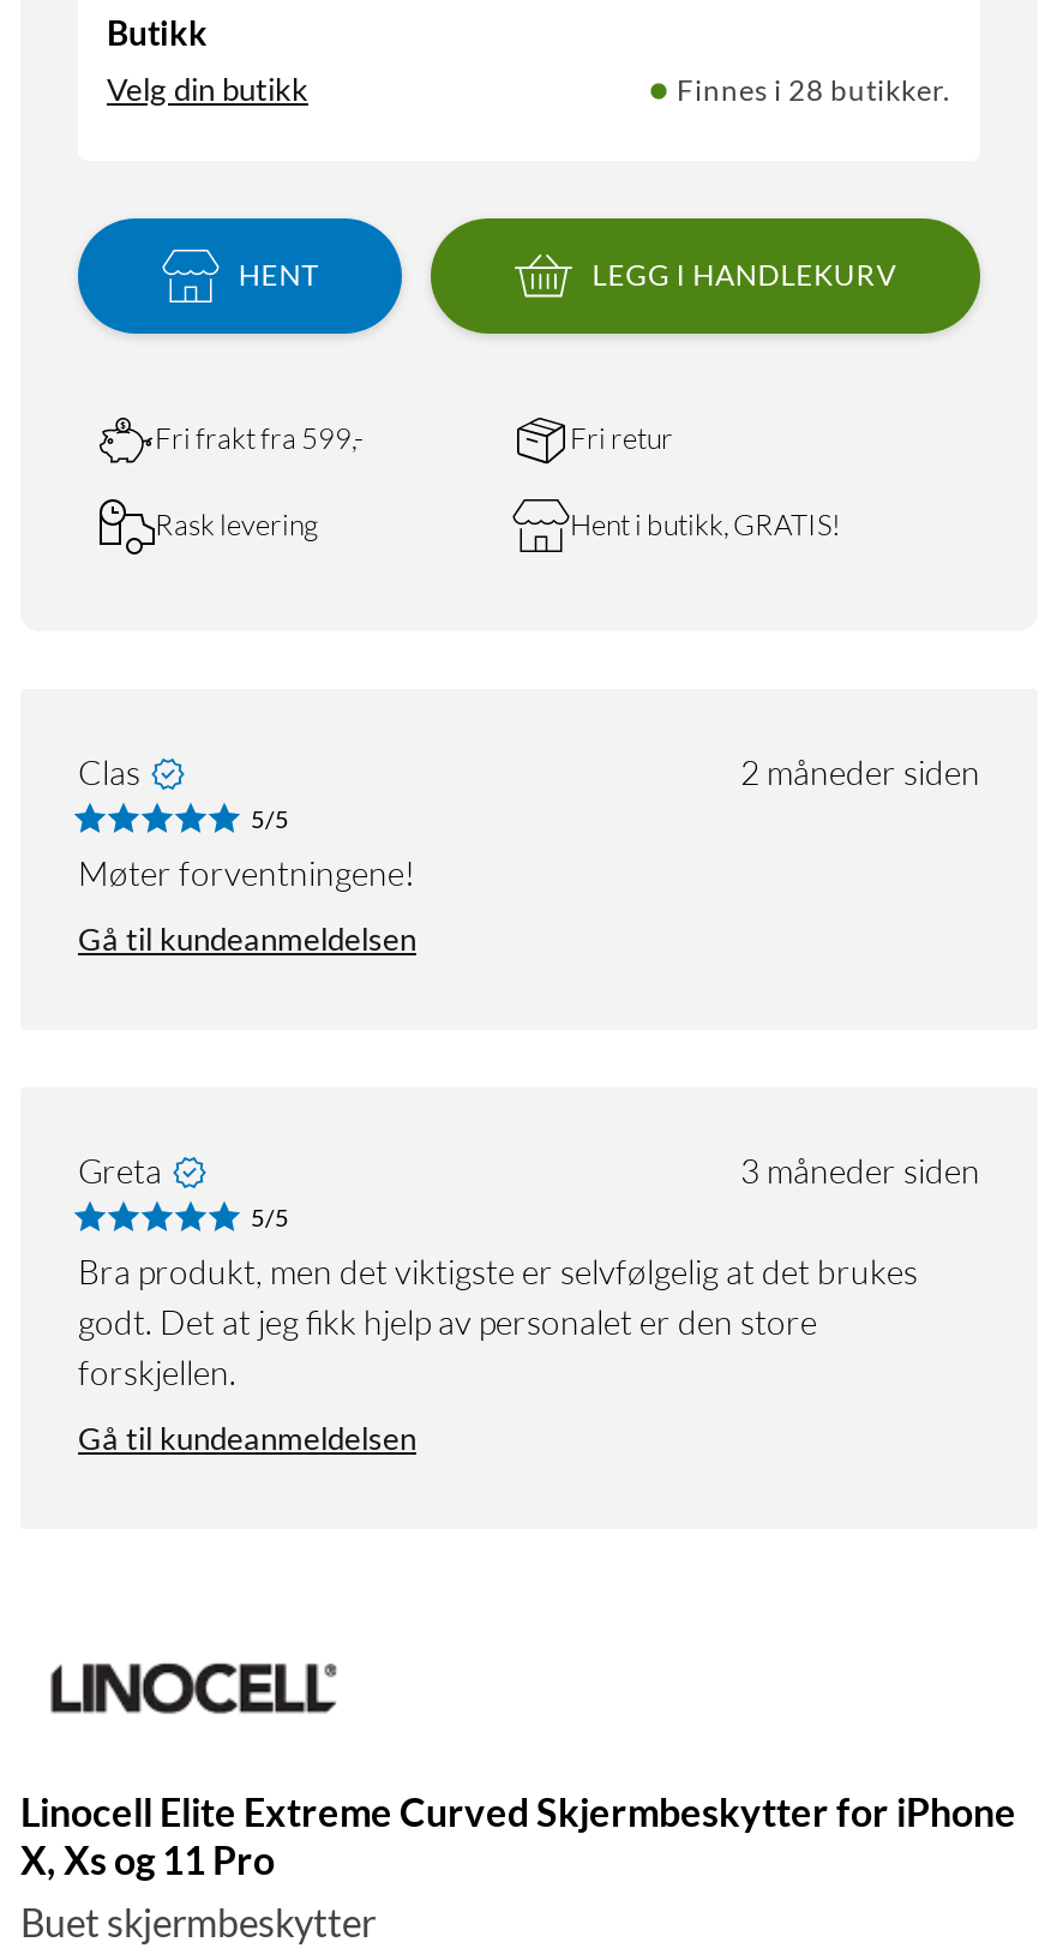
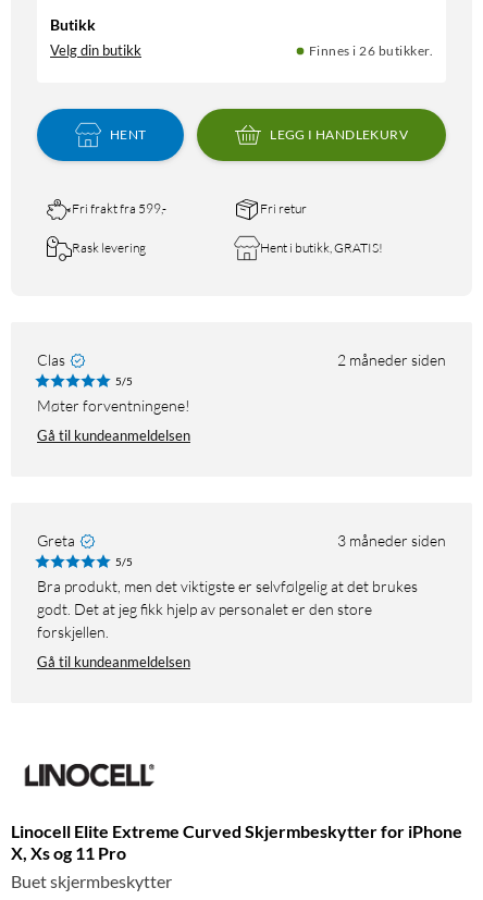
- Finnes i 28 butikker.
+ Finnes i 26 butikker.
